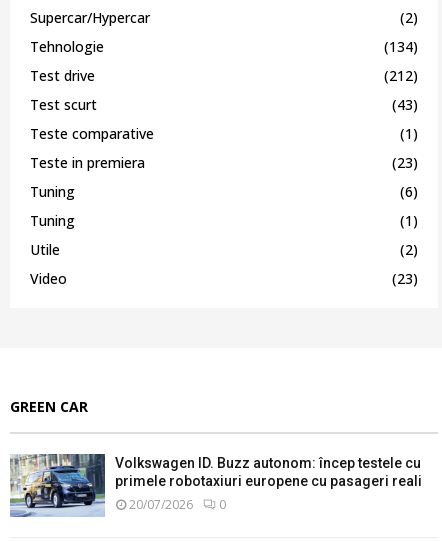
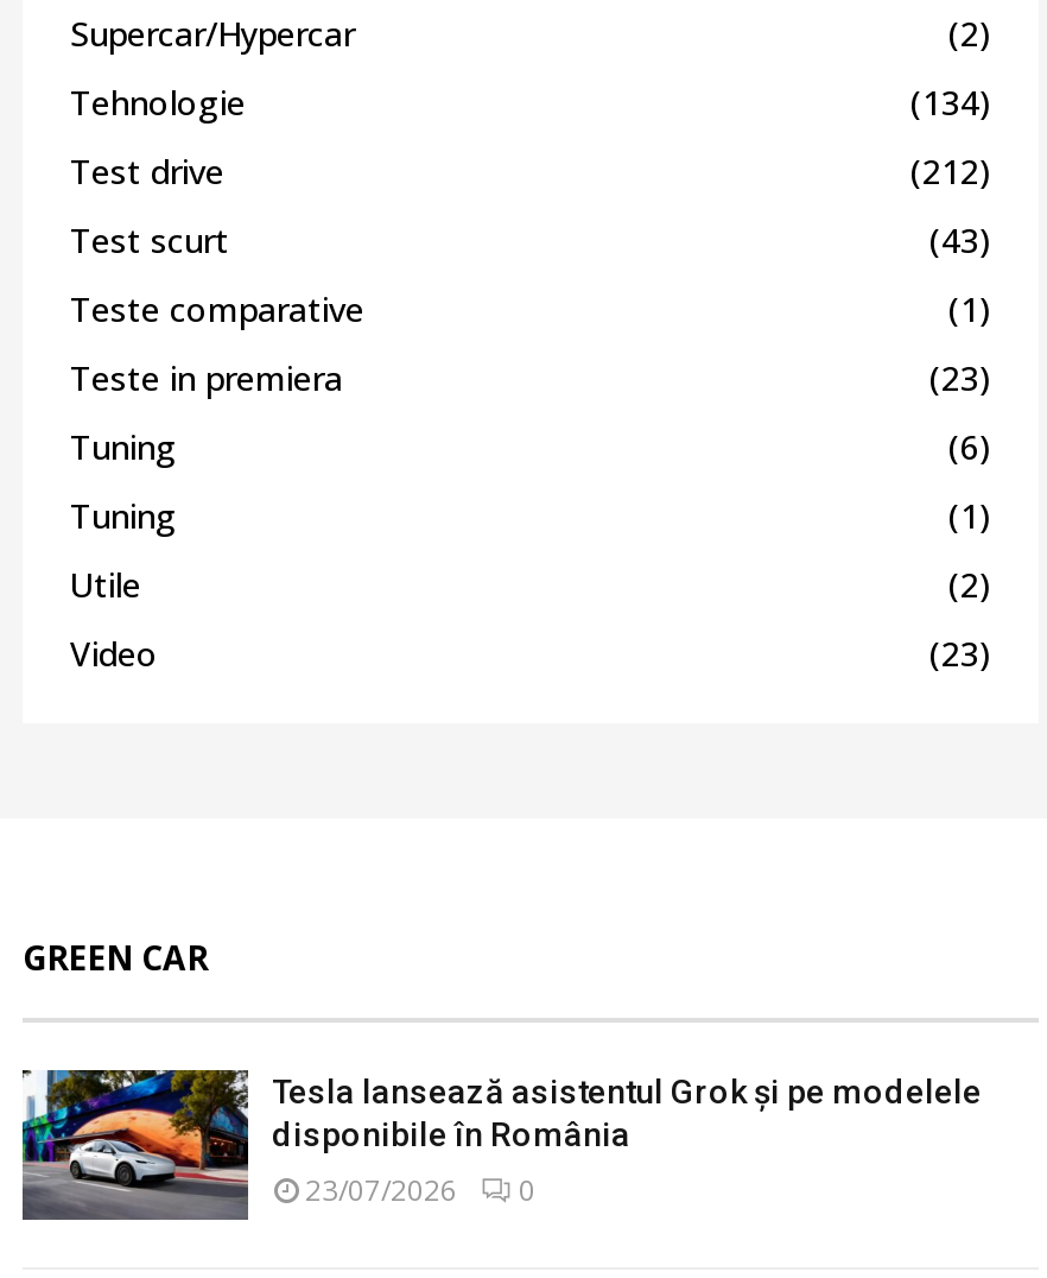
- [image]
- Volkswagen ID. Buzz autonom: încep testele cu
- primele robotaxiuri europene cu pasageri reali
- 20/07/2026
+ [image]
+ Tesla lansează asistentul Grok și pe modelele
+ disponibile în România
+ 23/07/2026
